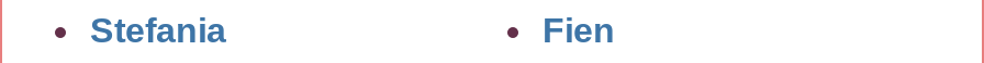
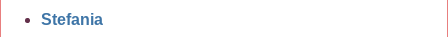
- Fien
